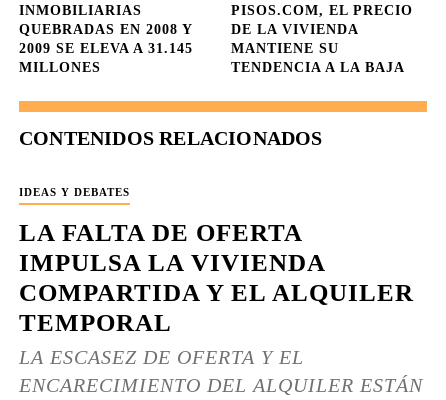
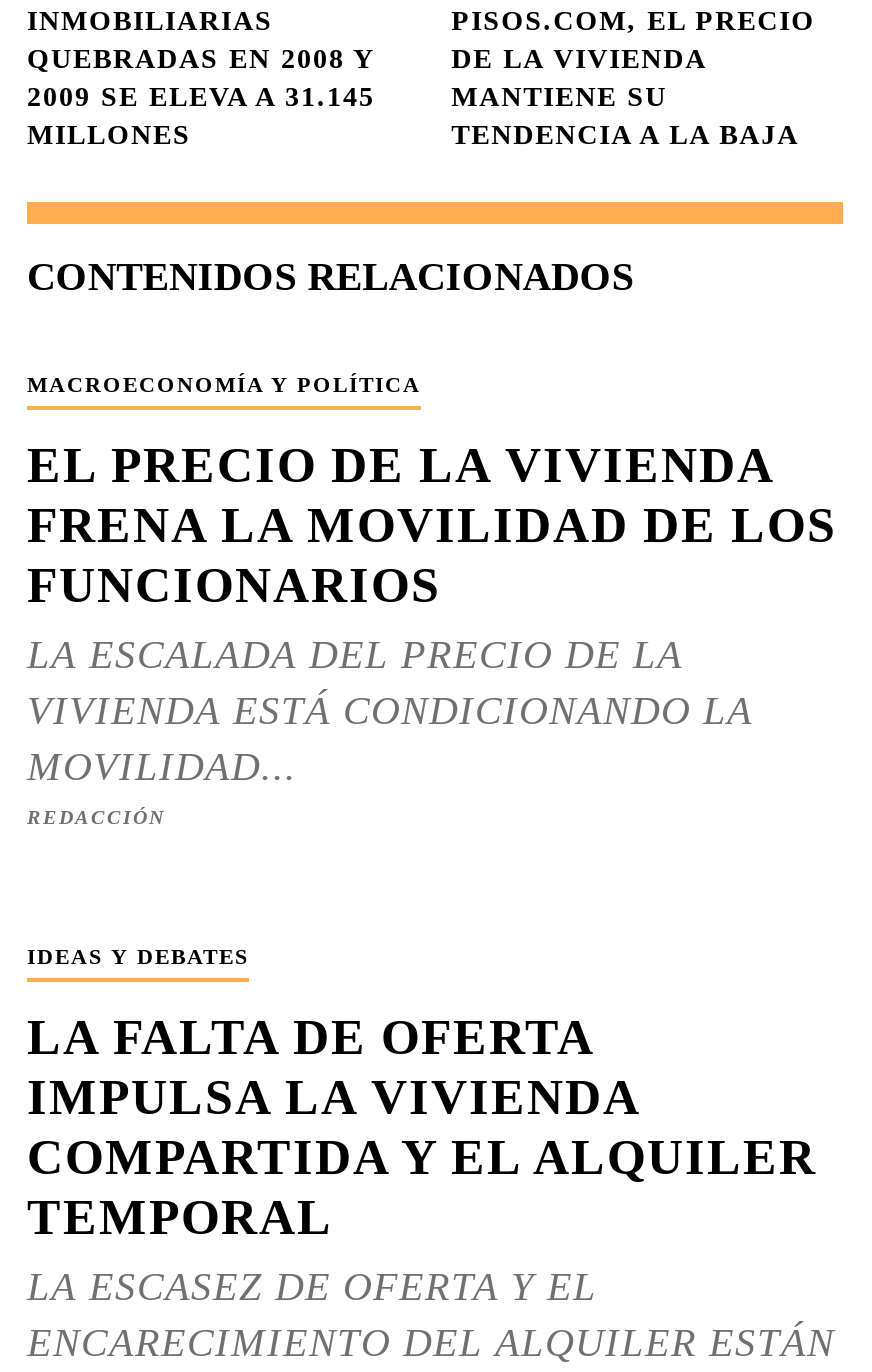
+ MACROECONOMÍA Y POLÍTICA
+ EL PRECIO DE LA VIVIENDA
+ FRENA LA MOVILIDAD DE LOS
+ FUNCIONARIOS
+ LA ESCALADA DEL PRECIO DE LA
+ VIVIENDA ESTÁ CONDICIONANDO LA
+ MOVILIDAD...
+ REDACCIÓN
